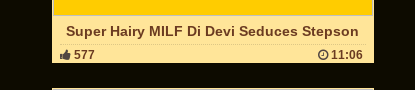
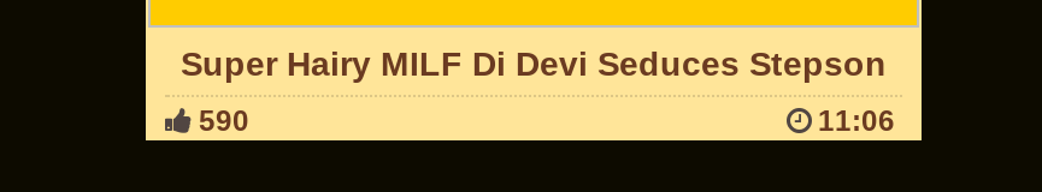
- 577
+ 590
